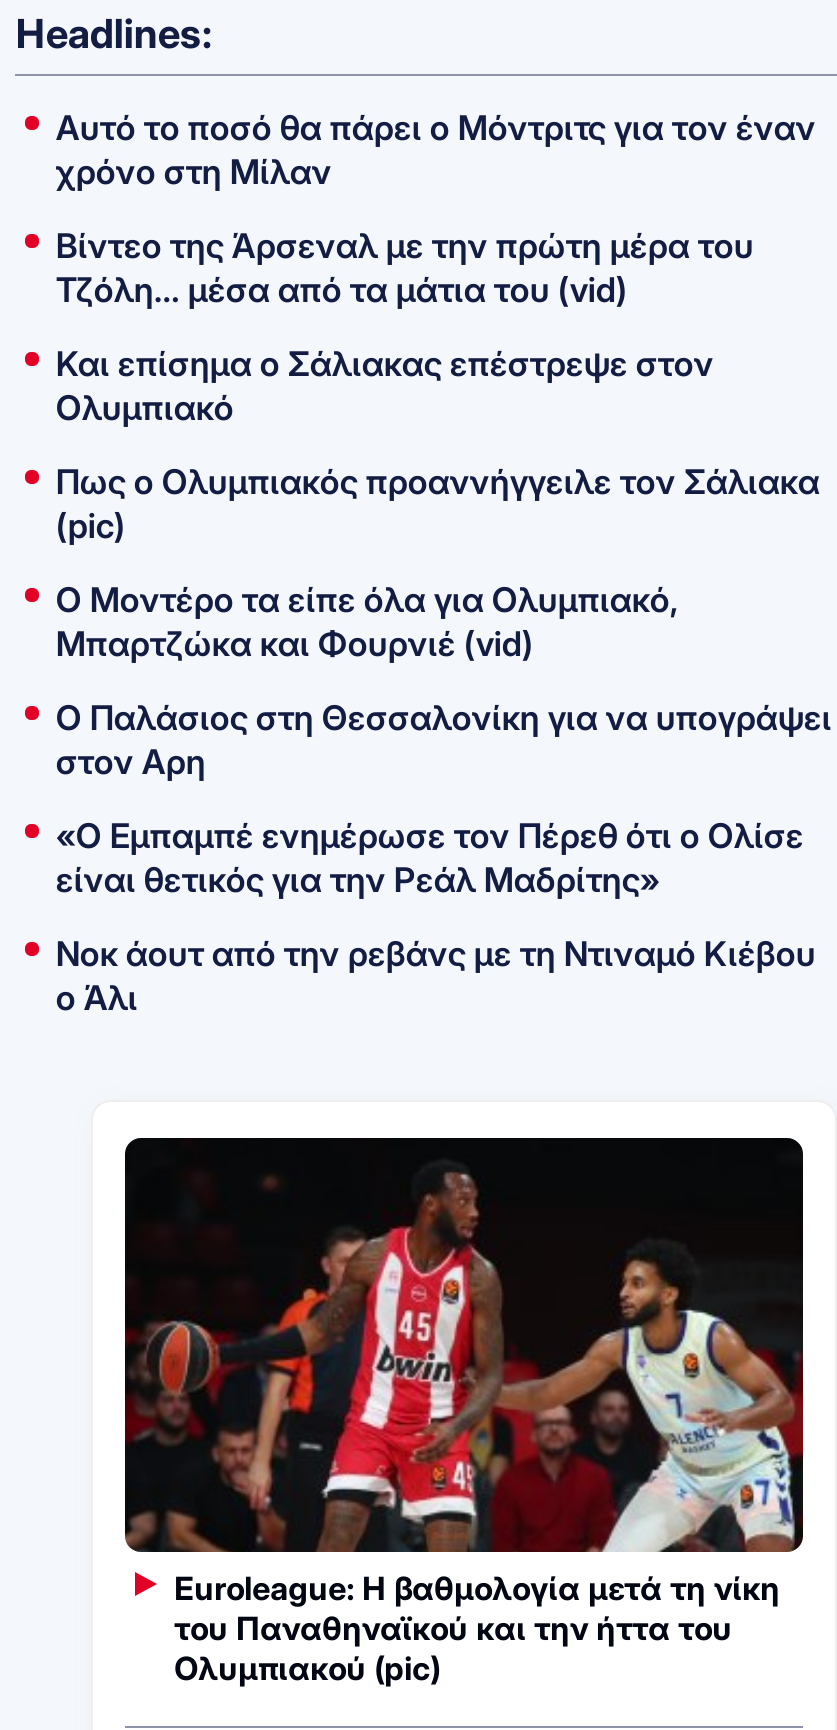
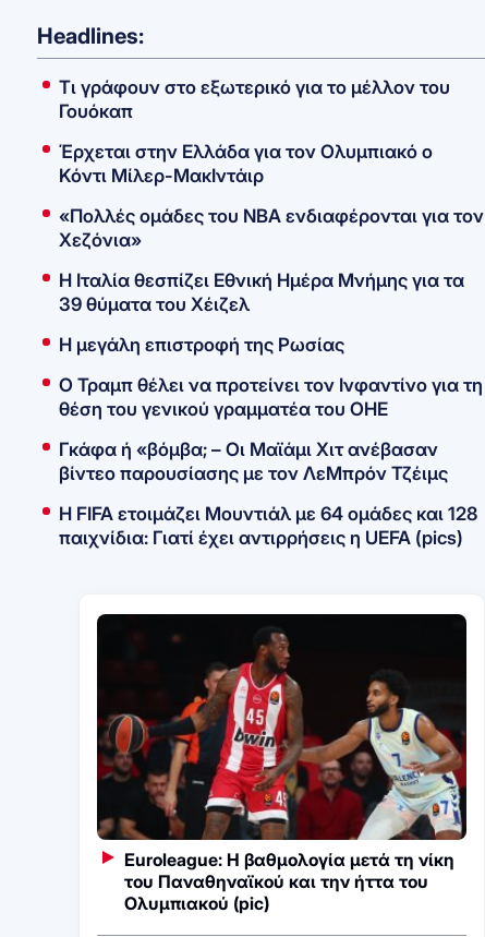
- Αυτό το ποσό θα πάρει ο Μόντριτς για τον έναν
- χρόνο στη Μίλαν
+ Τι γράφουν στο εξωτερικό για το μέλλον του
+ Γουόκαπ

- Βίντεο της Άρσεναλ με την πρώτη μέρα του
- Τζόλη… μέσα από τα μάτια του (vid)
+ Έρχεται στην Ελλάδα για τον Ολυμπιακό ο
+ Κόντι Μίλερ-ΜακΙντάιρ

- Και επίσημα ο Σάλιακας επέστρεψε στον
- Ολυμπιακό
+ «Πολλές ομάδες του ΝΒΑ ενδιαφέρονται για τον
+ Χεζόνια»

- Πως ο Ολυμπιακός προαννήγγειλε τον Σάλιακα
- (pic)
+ Η Ιταλία θεσπίζει Εθνική Ημέρα Μνήμης για τα
+ 39 θύματα του Χέιζελ

- Ο Μοντέρο τα είπε όλα για Ολυμπιακό,
- Μπαρτζώκα και Φουρνιέ (vid)
+ Η μεγάλη επιστροφή της Ρωσίας

- Ο Παλάσιος στη Θεσσαλονίκη για να υπογράψει
- στον Αρη
+ O Τραμπ θέλει να προτείνει τον Ινφαντίνο για τη
+ θέση του γενικού γραμματέα του ΟΗΕ

- «Ο Εμπαμπέ ενημέρωσε τον Πέρεθ ότι ο Ολίσε
- είναι θετικός για την Ρεάλ Μαδρίτης»
+ Γκάφα ή «βόμβα; – Οι Μαϊάμι Χιτ ανέβασαν
+ βίντεο παρουσίασης με τον ΛεΜπρόν Τζέιμς

- Νοκ άουτ από την ρεβάνς με τη Ντιναμό Κιέβου
- ο Άλι
+ Η FIFA ετοιμάζει Μουντιάλ με 64 ομάδες και 128
+ παιχνίδια: Γιατί έχει αντιρρήσεις η UEFA (pics)
